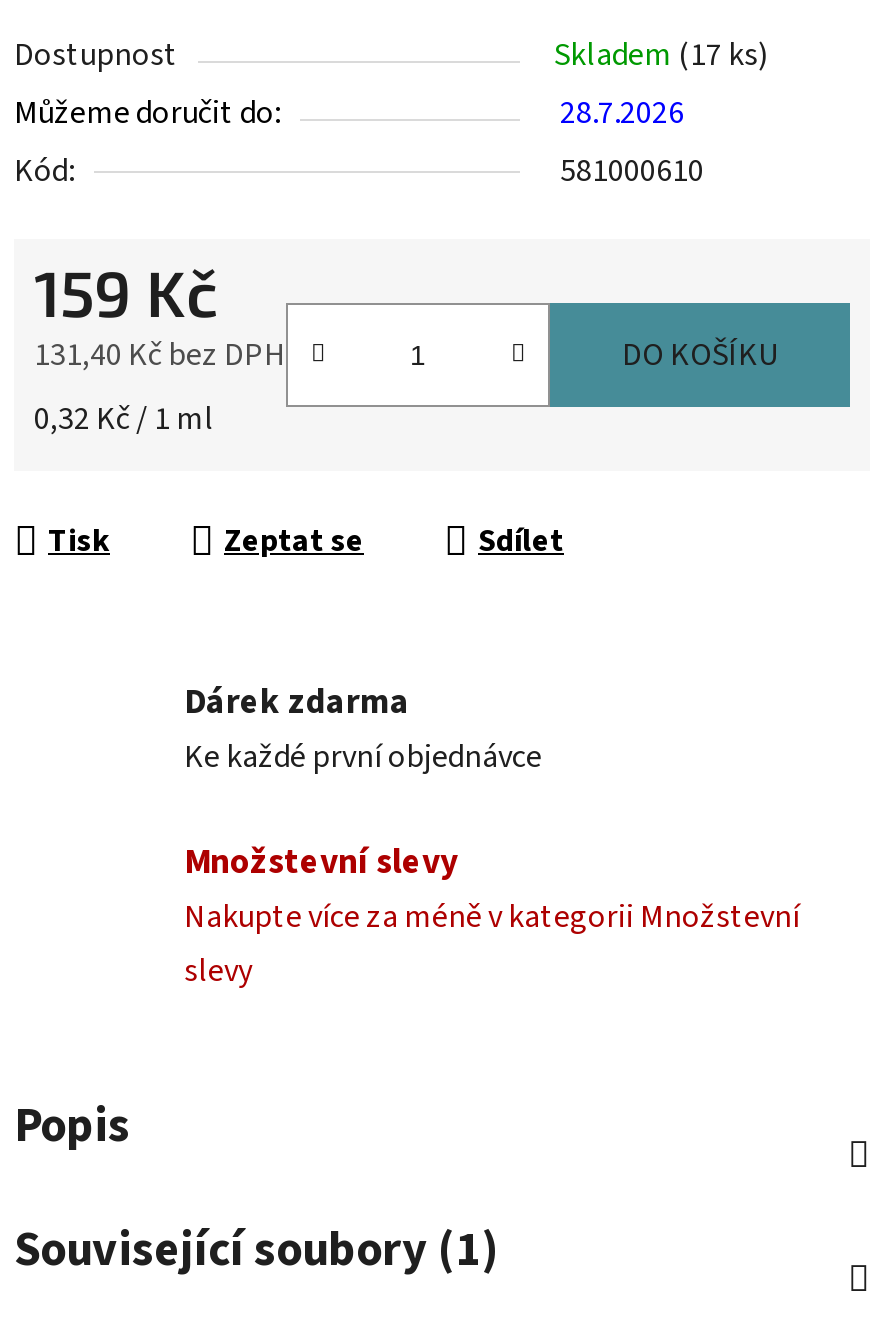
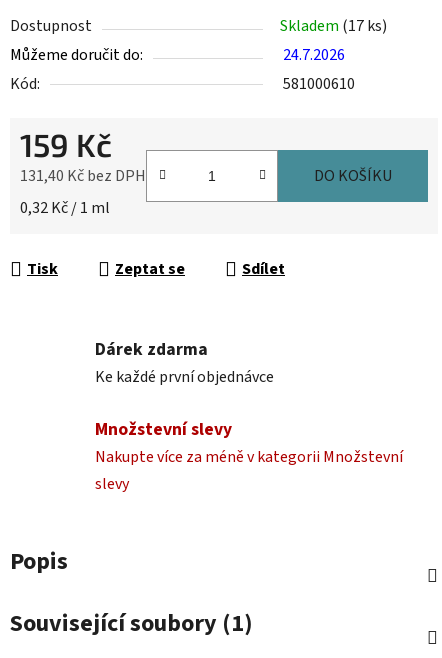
- 28.7.2026
+ 24.7.2026
